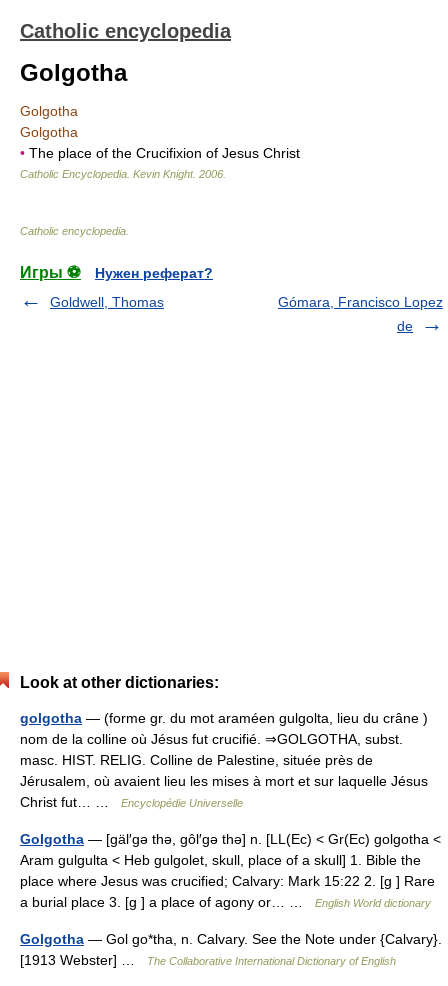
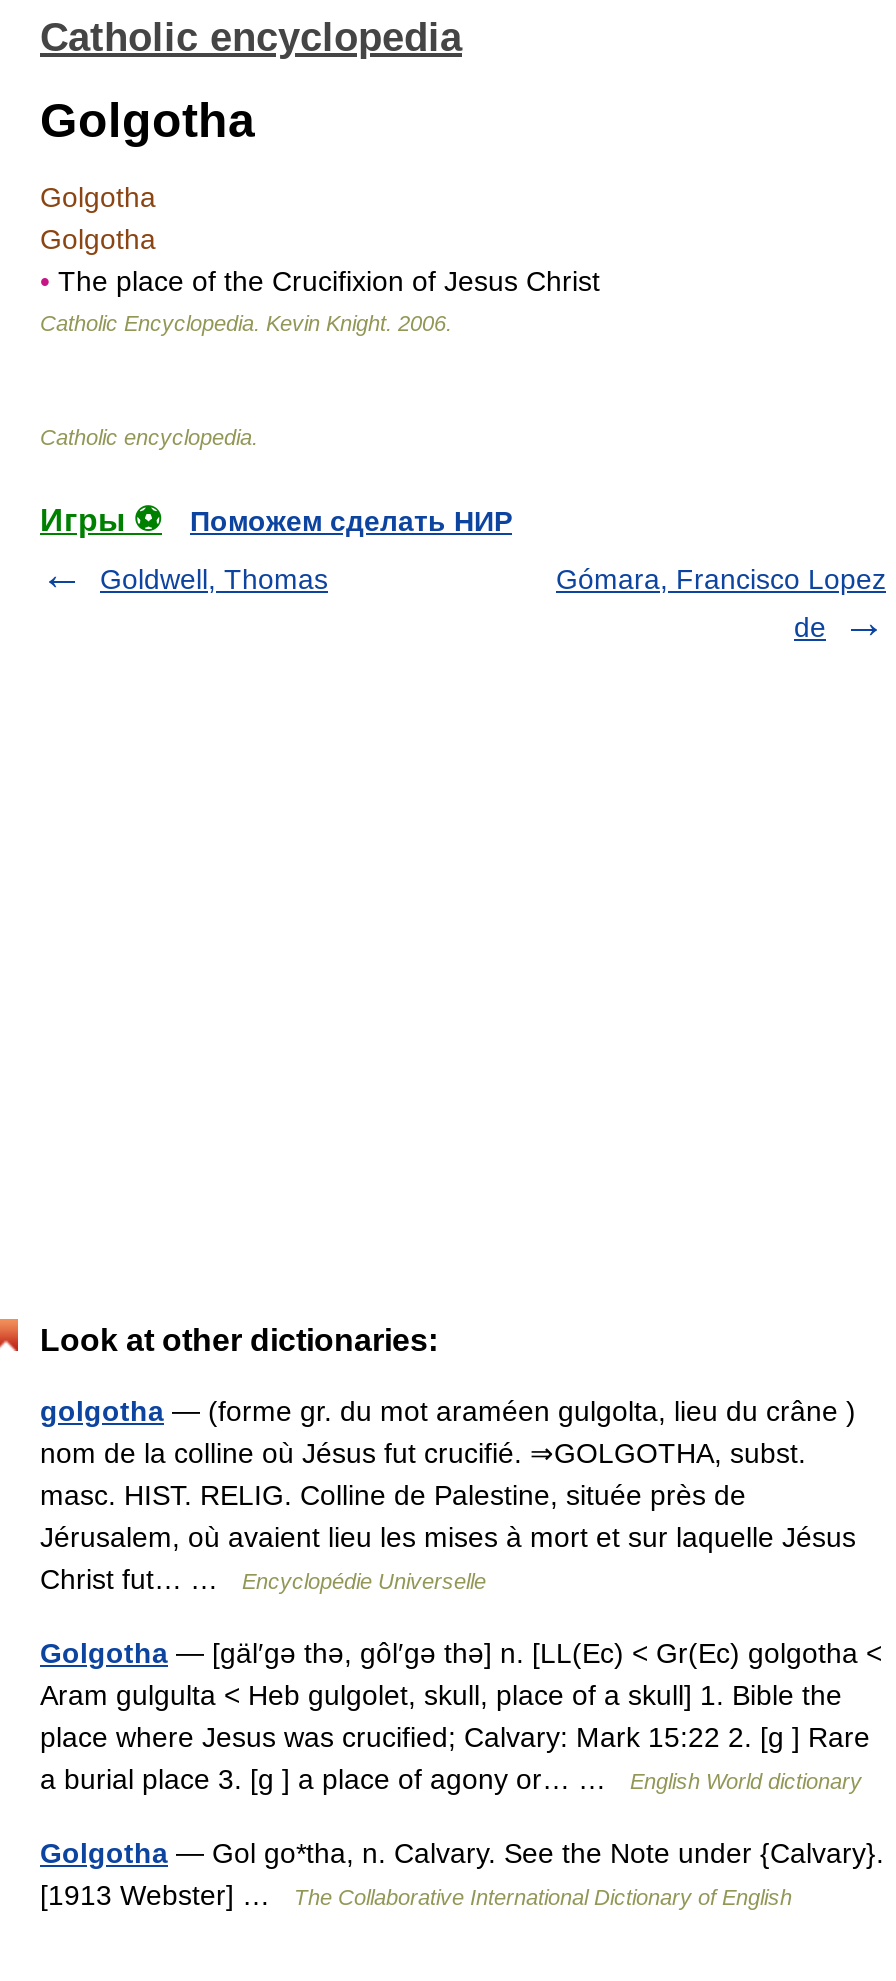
- Нужен реферат?
+ Поможем сделать НИР
